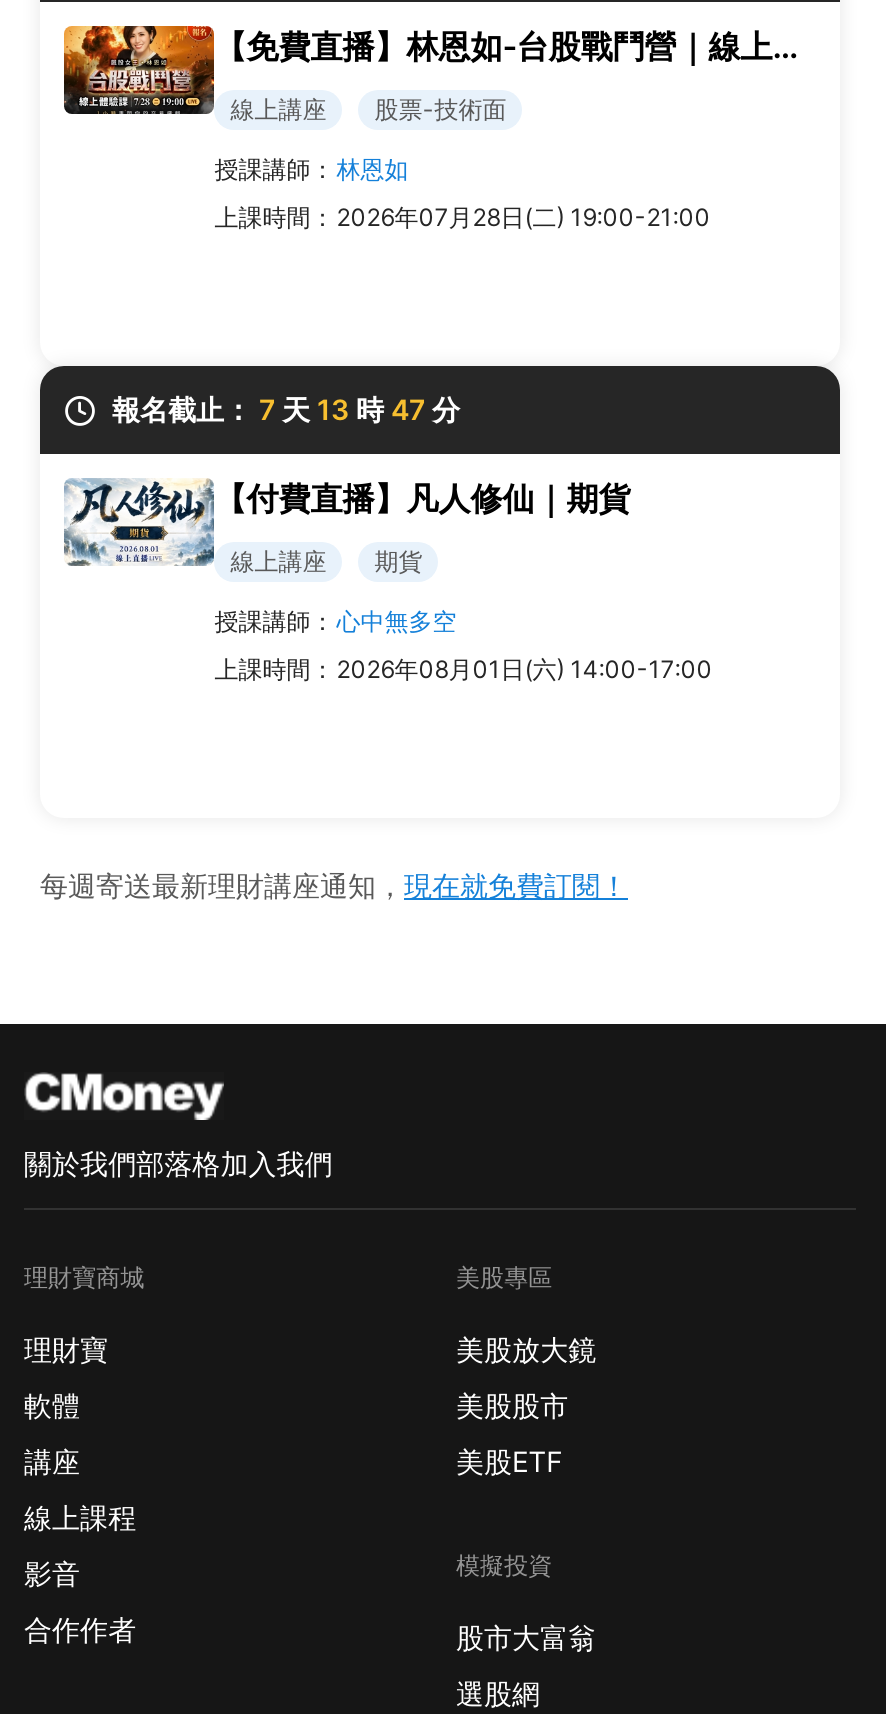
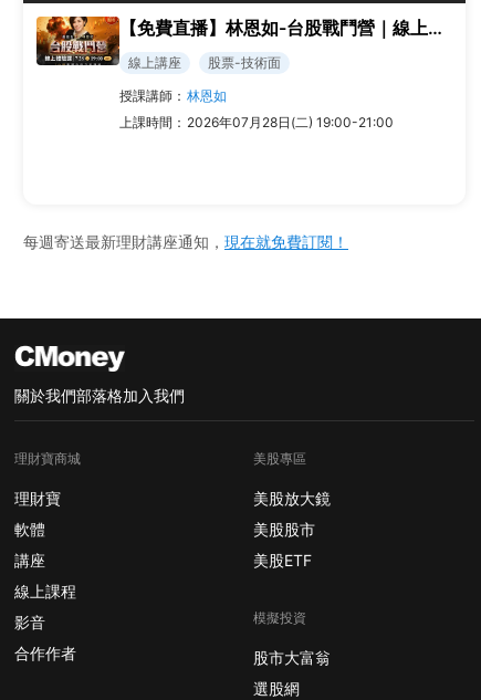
- [image]
- 報名截止： 7 天 13 時 47 分
- 【付費直播】凡人修仙｜期貨
- 線上講座
- 期貨
- 授課講師：心中無多空
- 上課時間：2026年08月01日(六) 14:00-17:00
